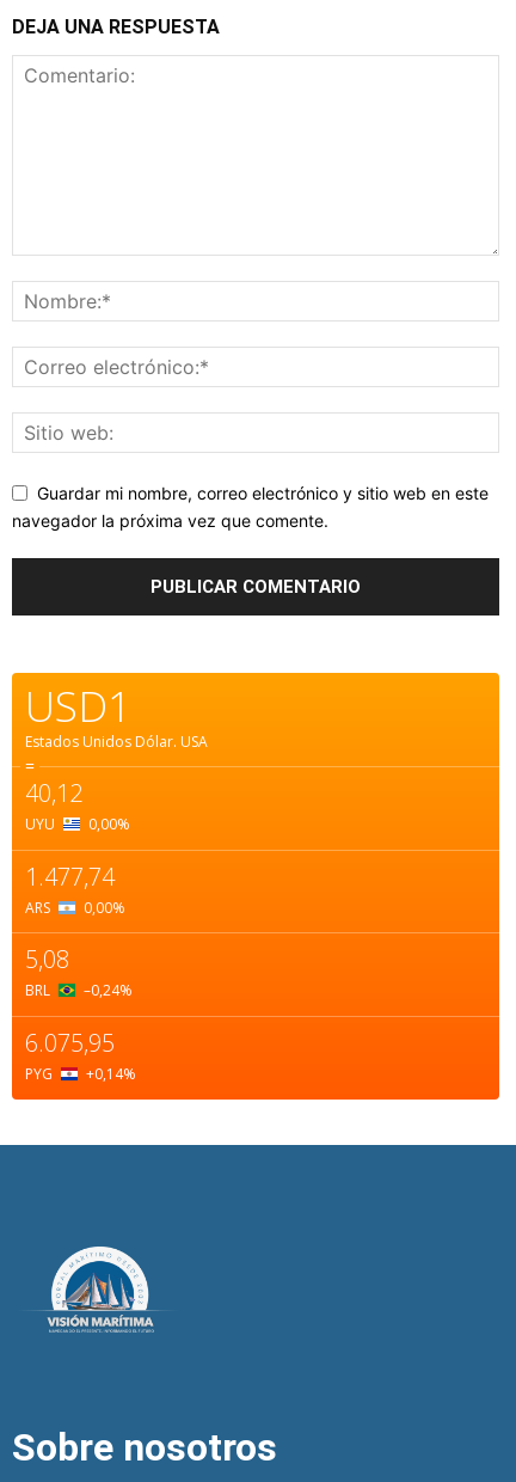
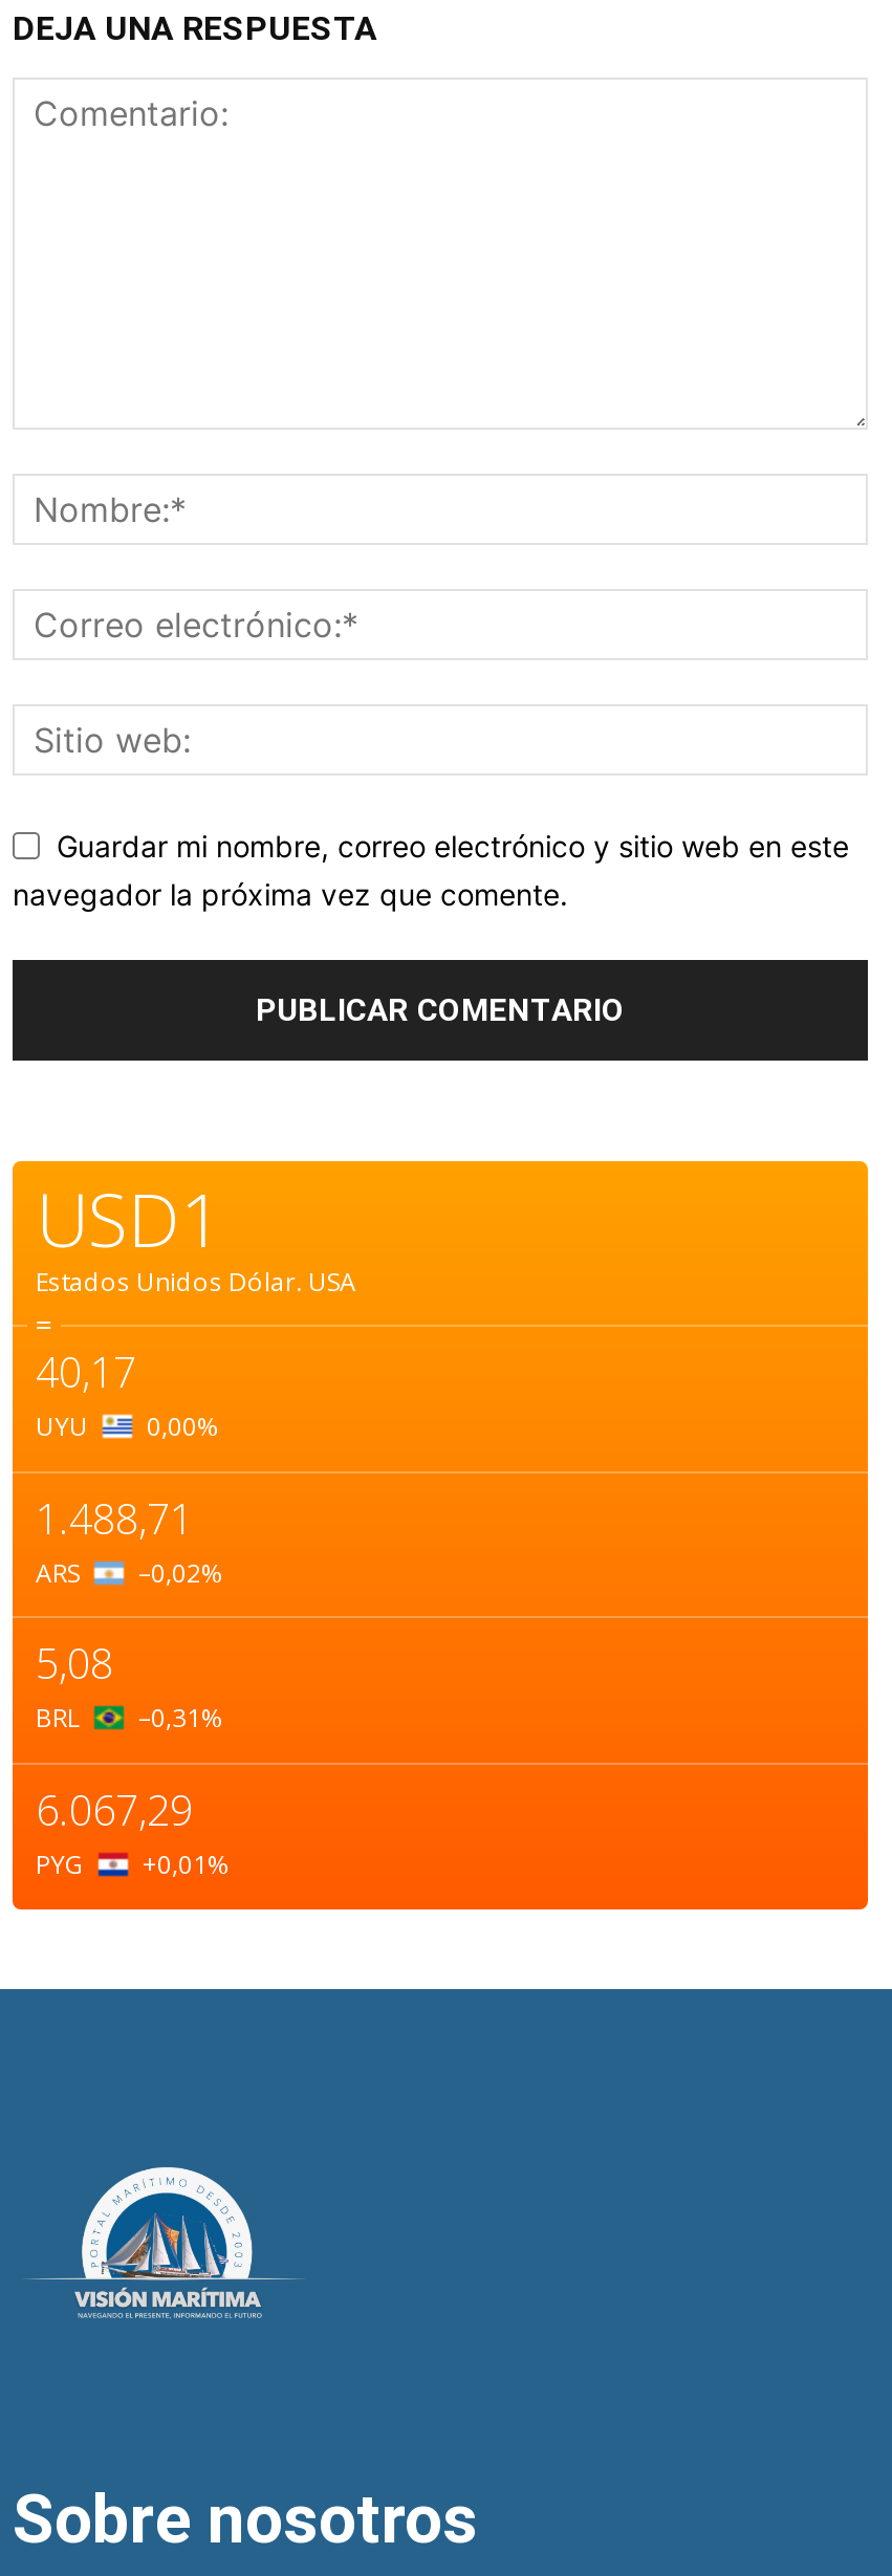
- 40,12
+ 40,17

- 1.477,74
+ 1.488,71

- ARS 0,00%
+ ARS –0,02%

- BRL –0,24%
+ BRL –0,31%

- 6.075,95
+ 6.067,29

- PYG +0,14%
+ PYG +0,01%
